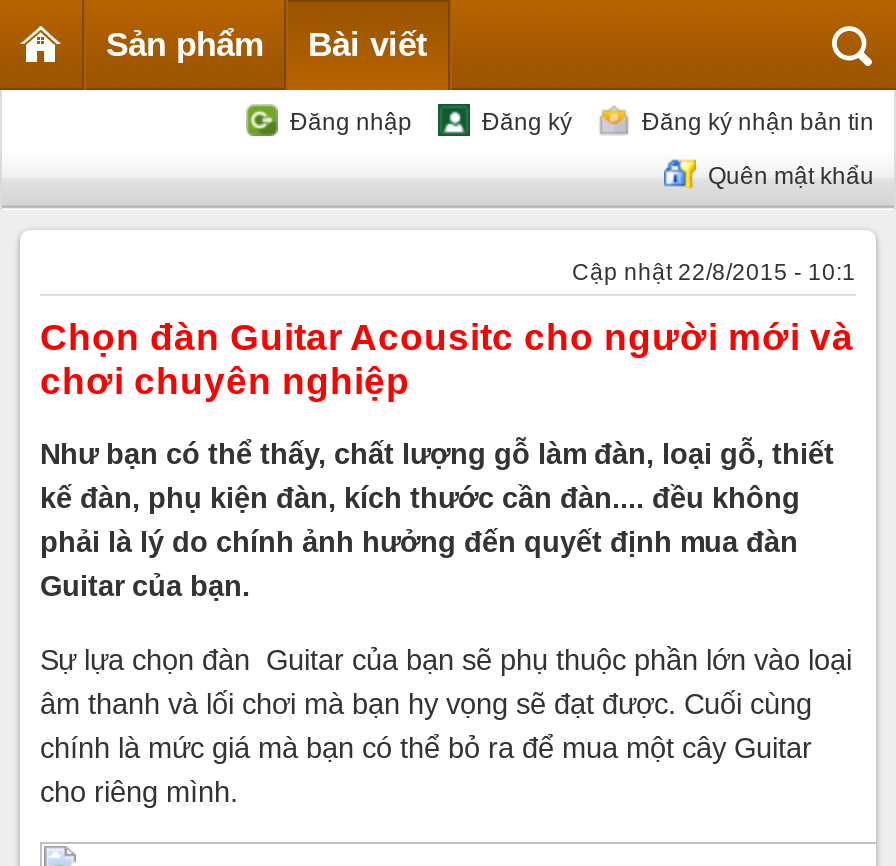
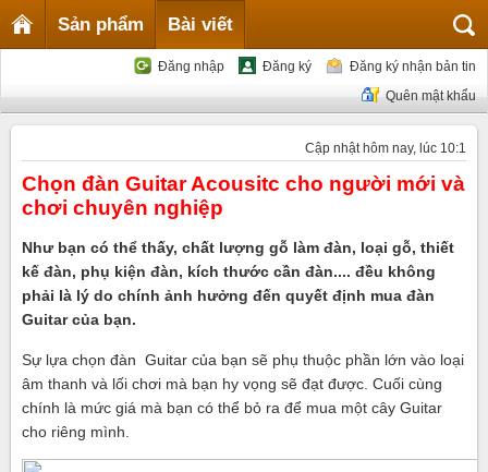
- Cập nhật 22/8/2015 - 10:1
+ Cập nhật hôm nay, lúc 10:1
